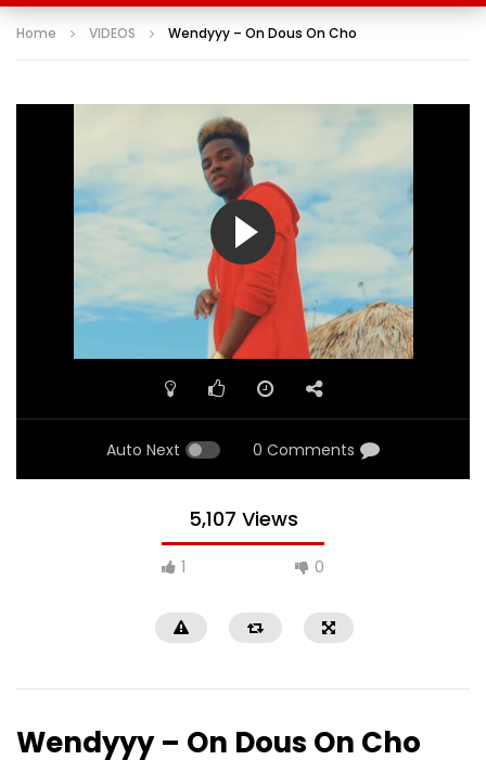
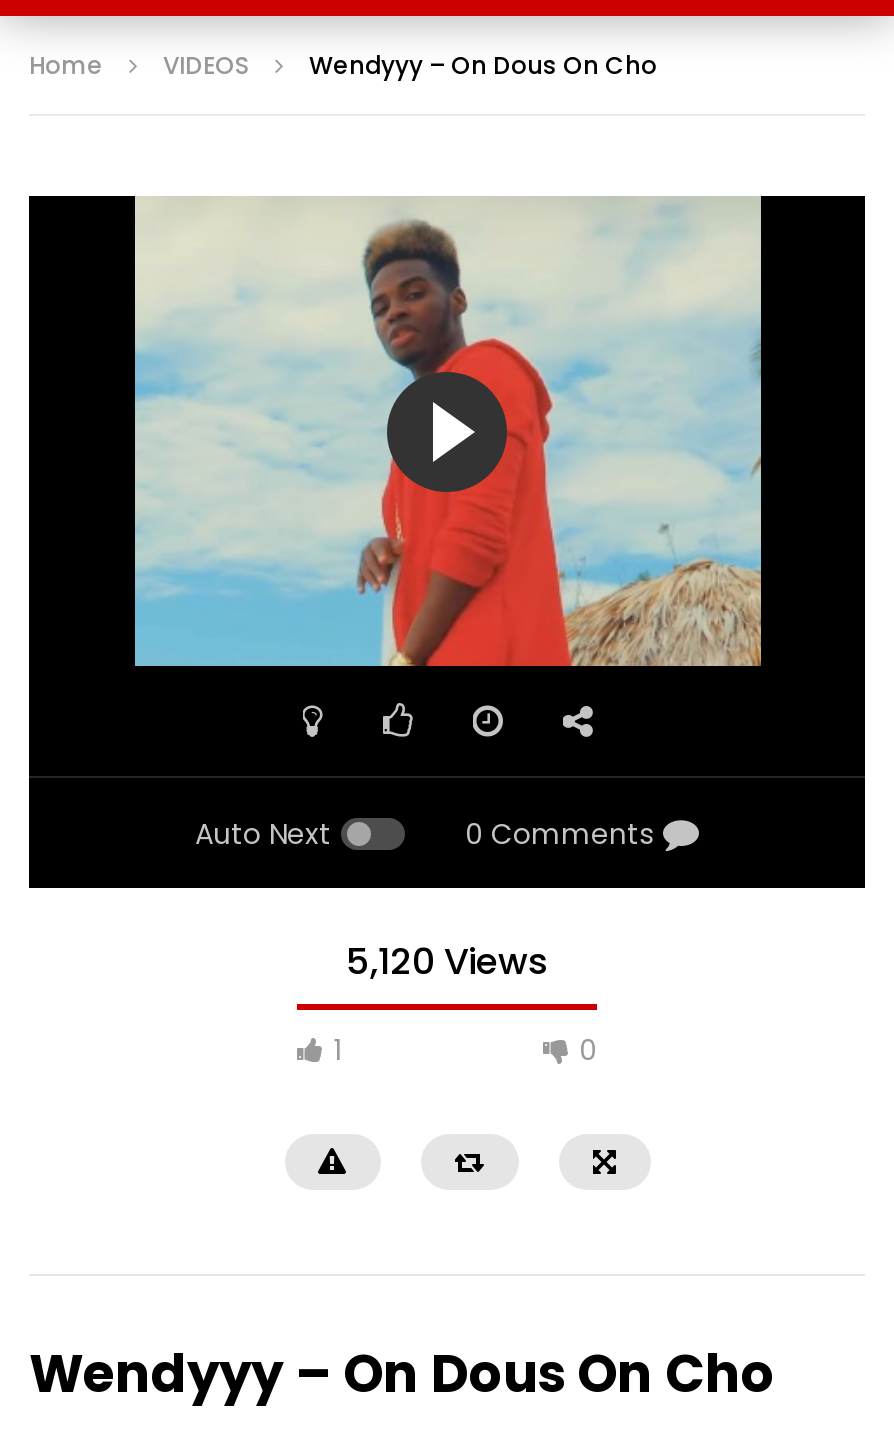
- 5,107 Views
+ 5,120 Views
